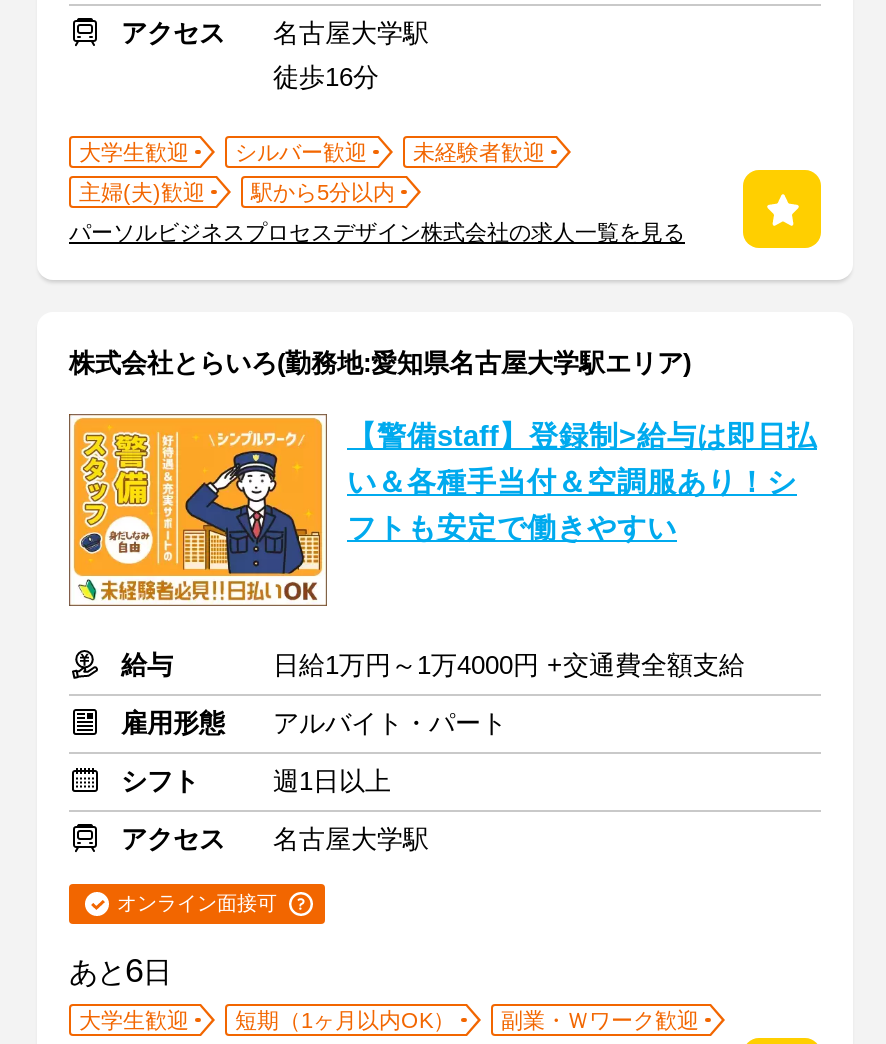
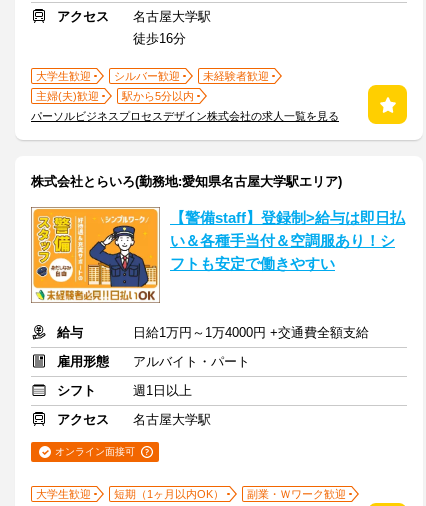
- あと6日
